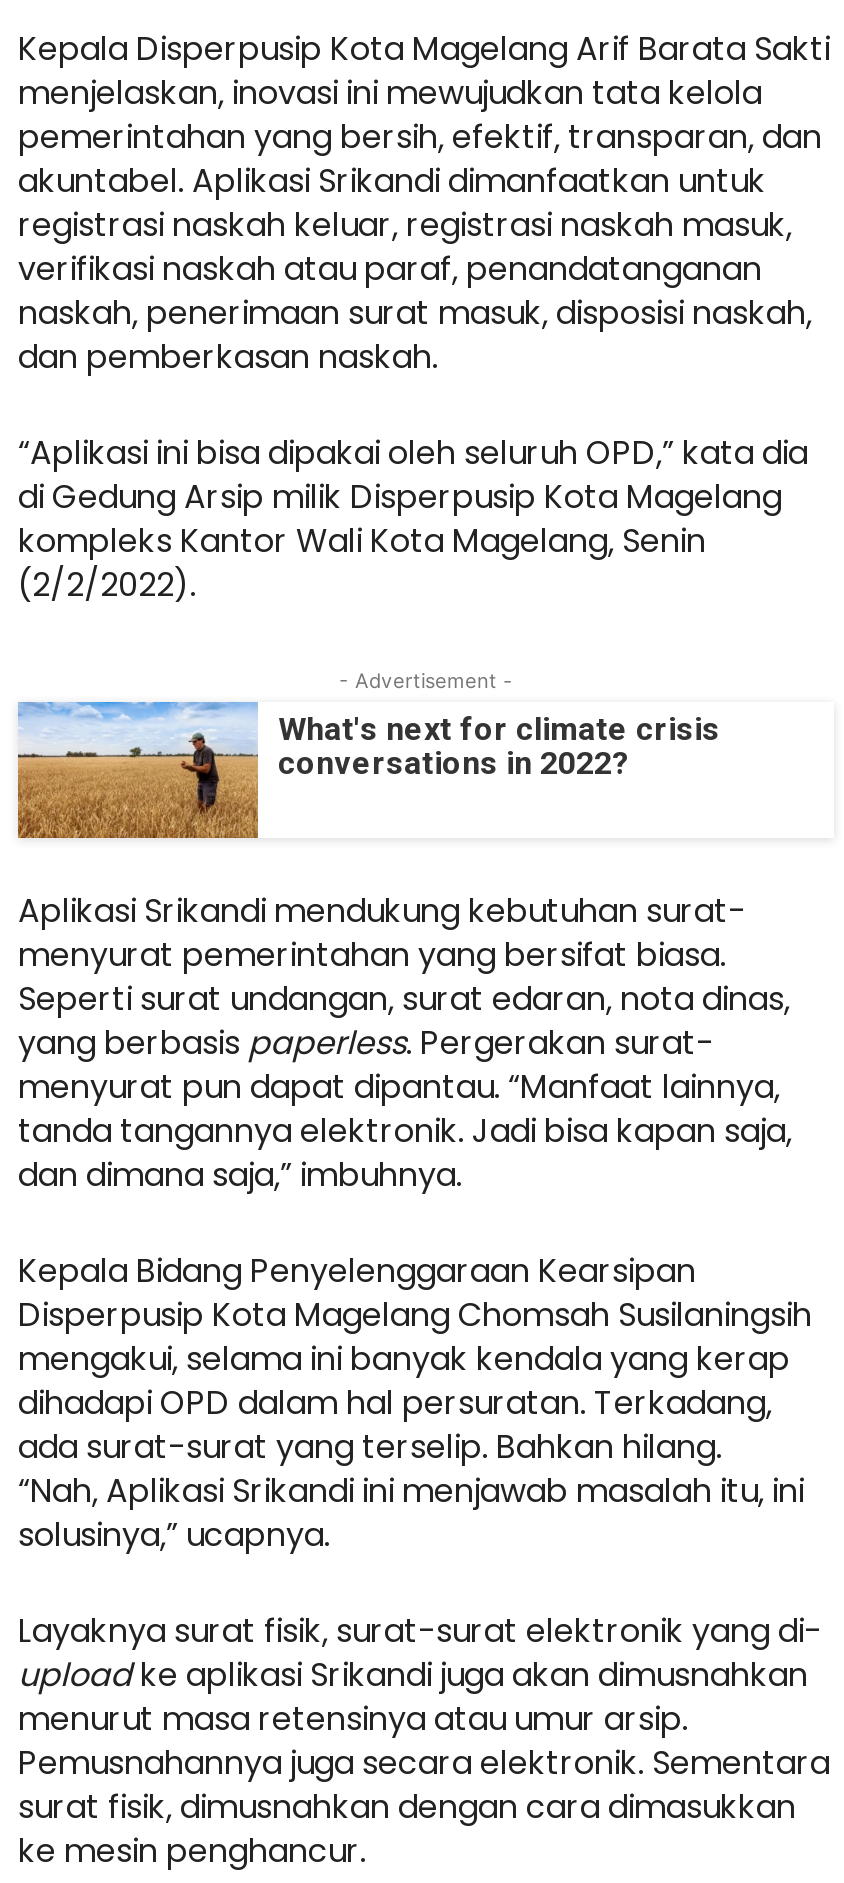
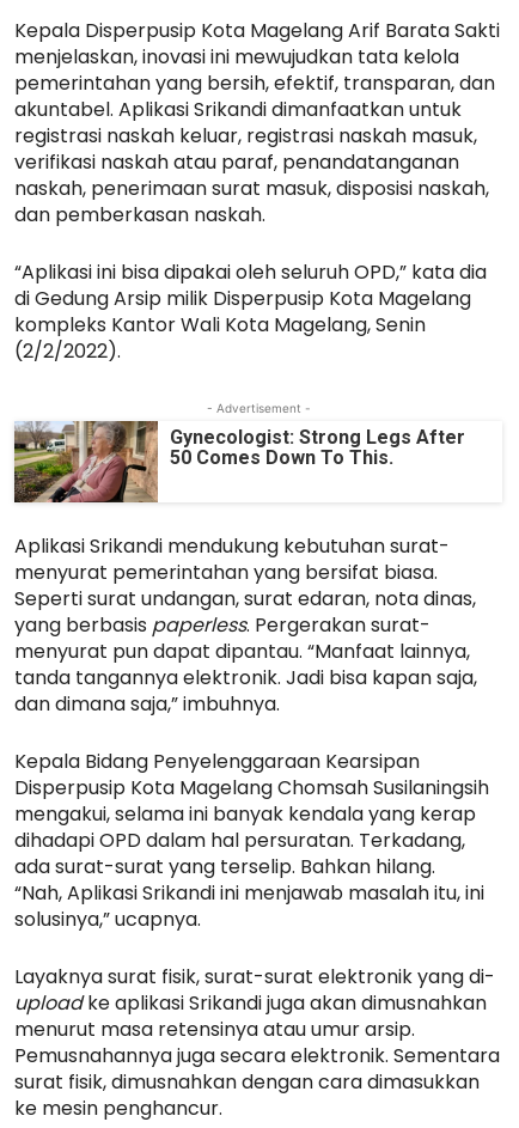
- [image]
- What's next for climate crisis
- conversations in 2022?
+ [image]
+ Gynecologist: Strong Legs After
+ 50 Comes Down To This.
